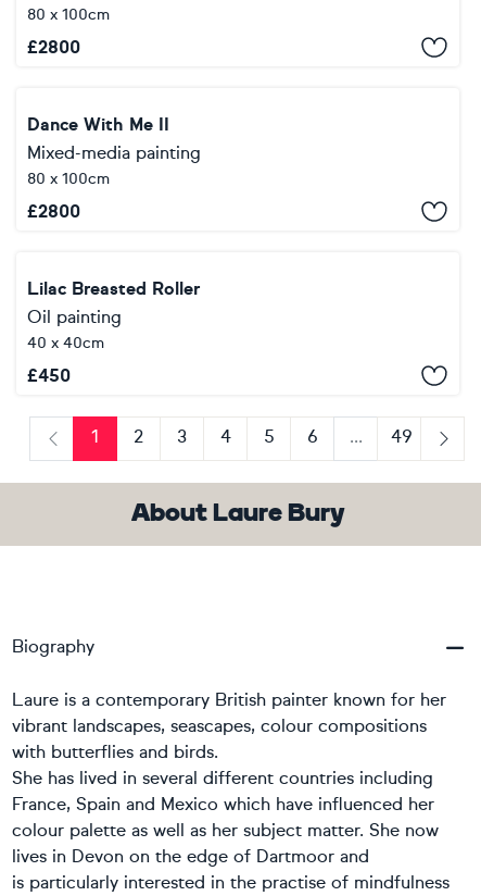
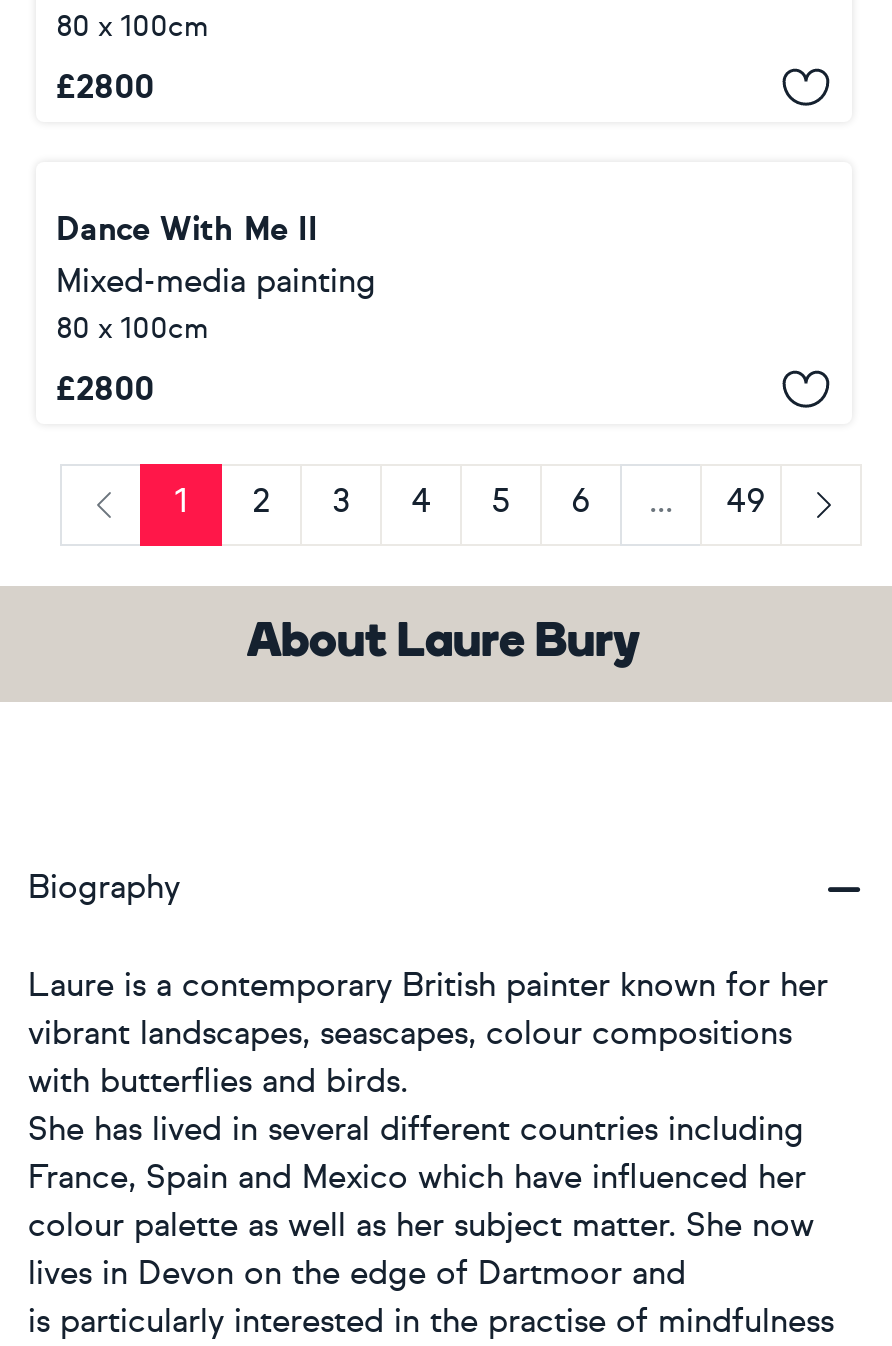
- Lilac Breasted Roller
- Oil painting
- 40 x 40cm
- £450
